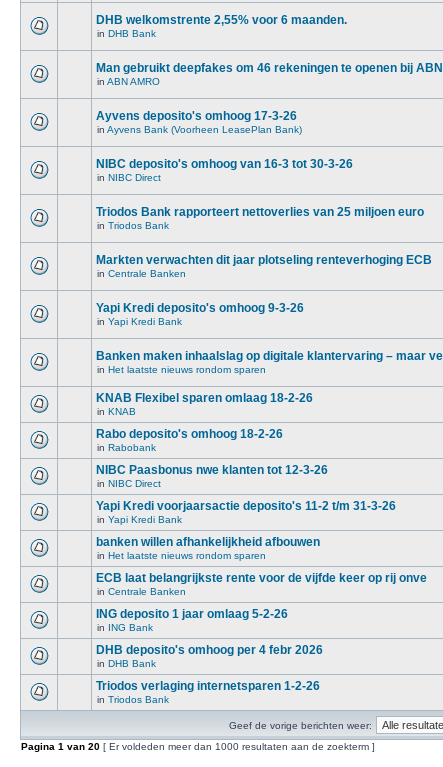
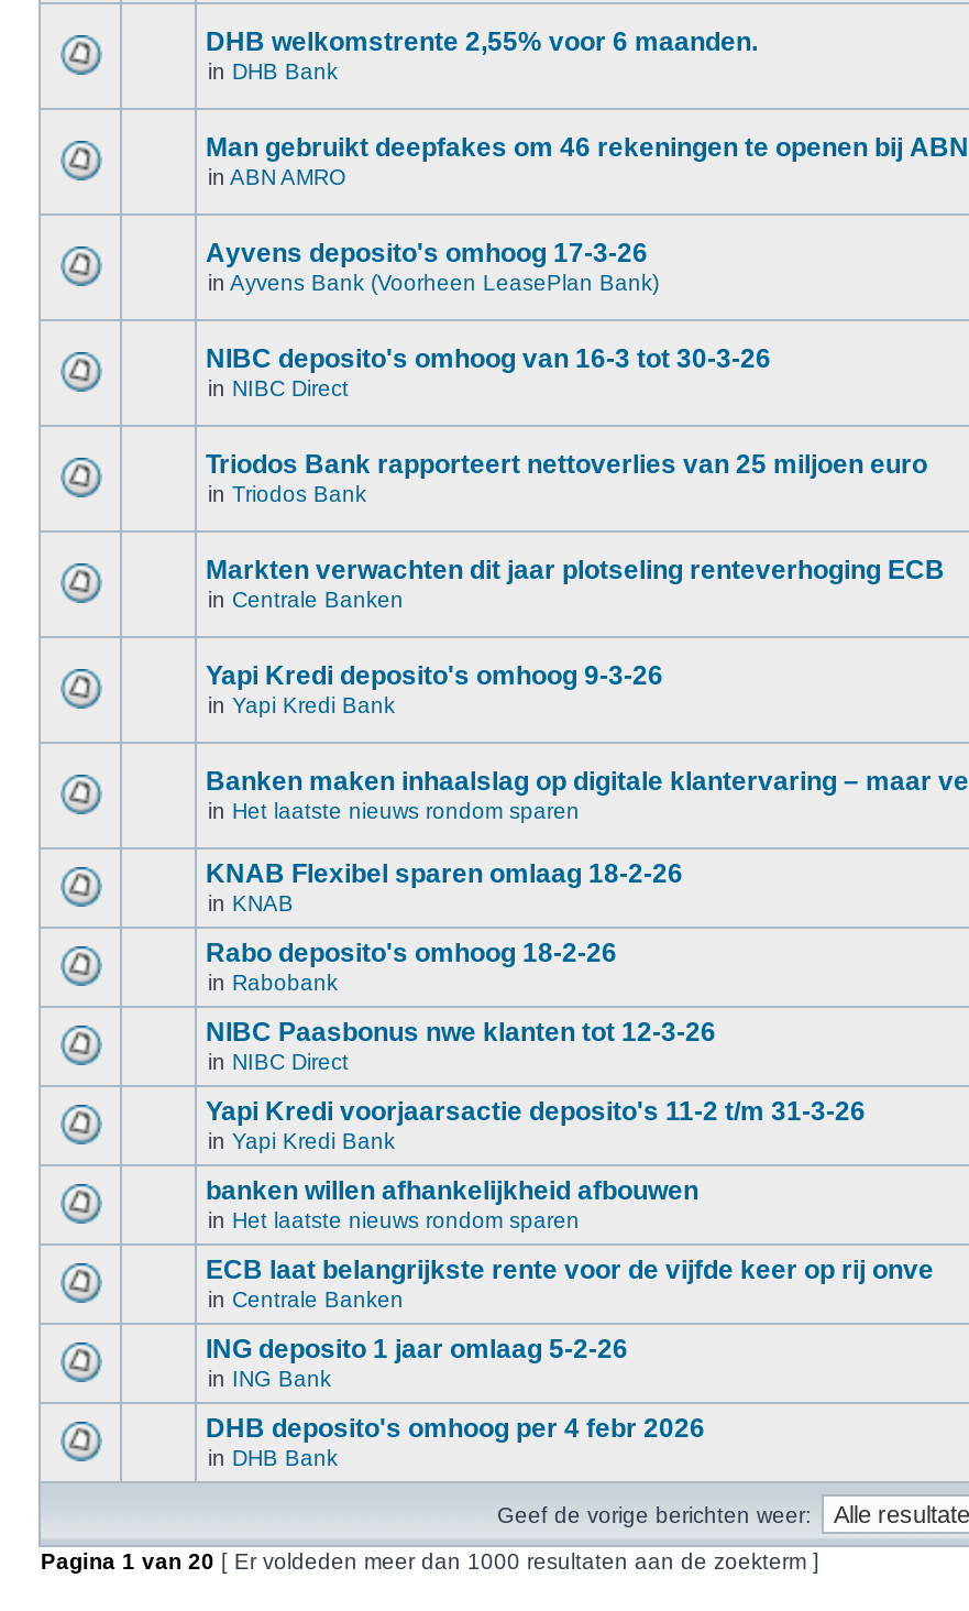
- Triodos verlaging internetsparen 1-2-26
- in Triodos Bank
